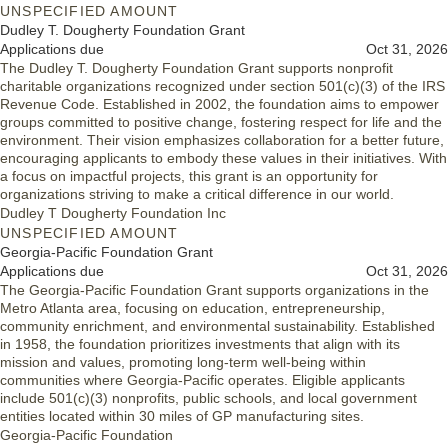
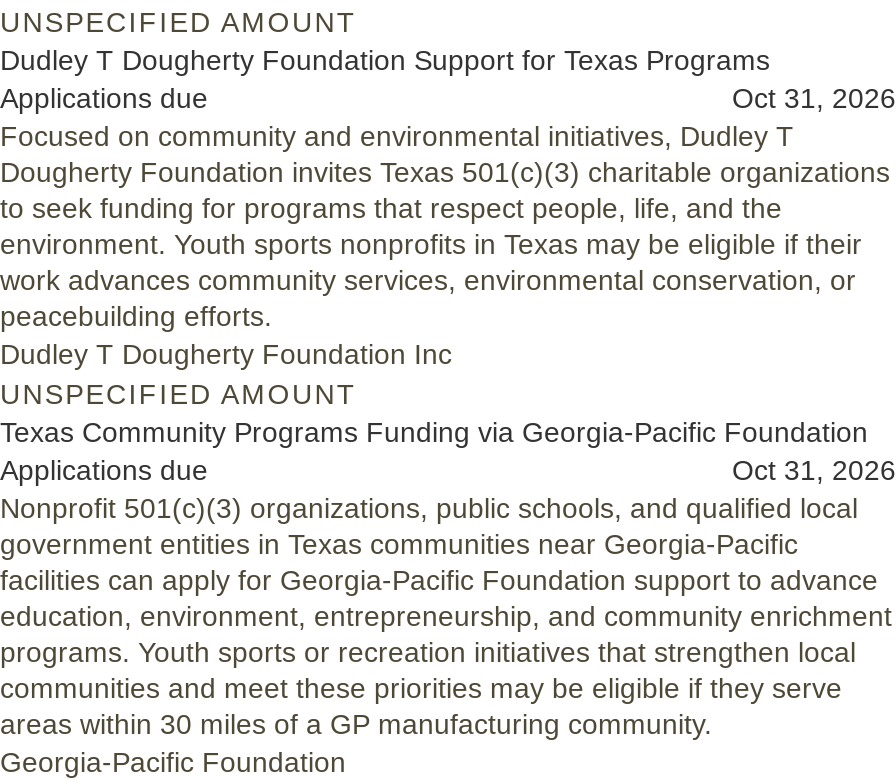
- Dudley T. Dougherty Foundation Grant
+ Dudley T Dougherty Foundation Support for Texas Programs

- The Dudley T. Dougherty Foundation Grant supports nonprofit
- charitable organizations recognized under section 501(c)(3) of the IRS
- Revenue Code. Established in 2002, the foundation aims to empower
- groups committed to positive change, fostering respect for life and the
- environment. Their vision emphasizes collaboration for a better future,
- encouraging applicants to embody these values in their initiatives. With
- a focus on impactful projects, this grant is an opportunity for
- organizations striving to make a critical difference in our world.
+ Focused on community and environmental initiatives, Dudley T
+ Dougherty Foundation invites Texas 501(c)(3) charitable organizations
+ to seek funding for programs that respect people, life, and the
+ environment. Youth sports nonprofits in Texas may be eligible if their
+ work advances community services, environmental conservation, or
+ peacebuilding efforts.

- Georgia-Pacific Foundation Grant
+ Texas Community Programs Funding via Georgia-Pacific Foundation

- The Georgia-Pacific Foundation Grant supports organizations in the
- Metro Atlanta area, focusing on education, entrepreneurship,
- community enrichment, and environmental sustainability. Established
- in 1958, the foundation prioritizes investments that align with its
- mission and values, promoting long-term well-being within
- communities where Georgia-Pacific operates. Eligible applicants
- include 501(c)(3) nonprofits, public schools, and local government
- entities located within 30 miles of GP manufacturing sites.
+ Nonprofit 501(c)(3) organizations, public schools, and qualified local
+ government entities in Texas communities near Georgia-Pacific
+ facilities can apply for Georgia-Pacific Foundation support to advance
+ education, environment, entrepreneurship, and community enrichment
+ programs. Youth sports or recreation initiatives that strengthen local
+ communities and meet these priorities may be eligible if they serve
+ areas within 30 miles of a GP manufacturing community.
